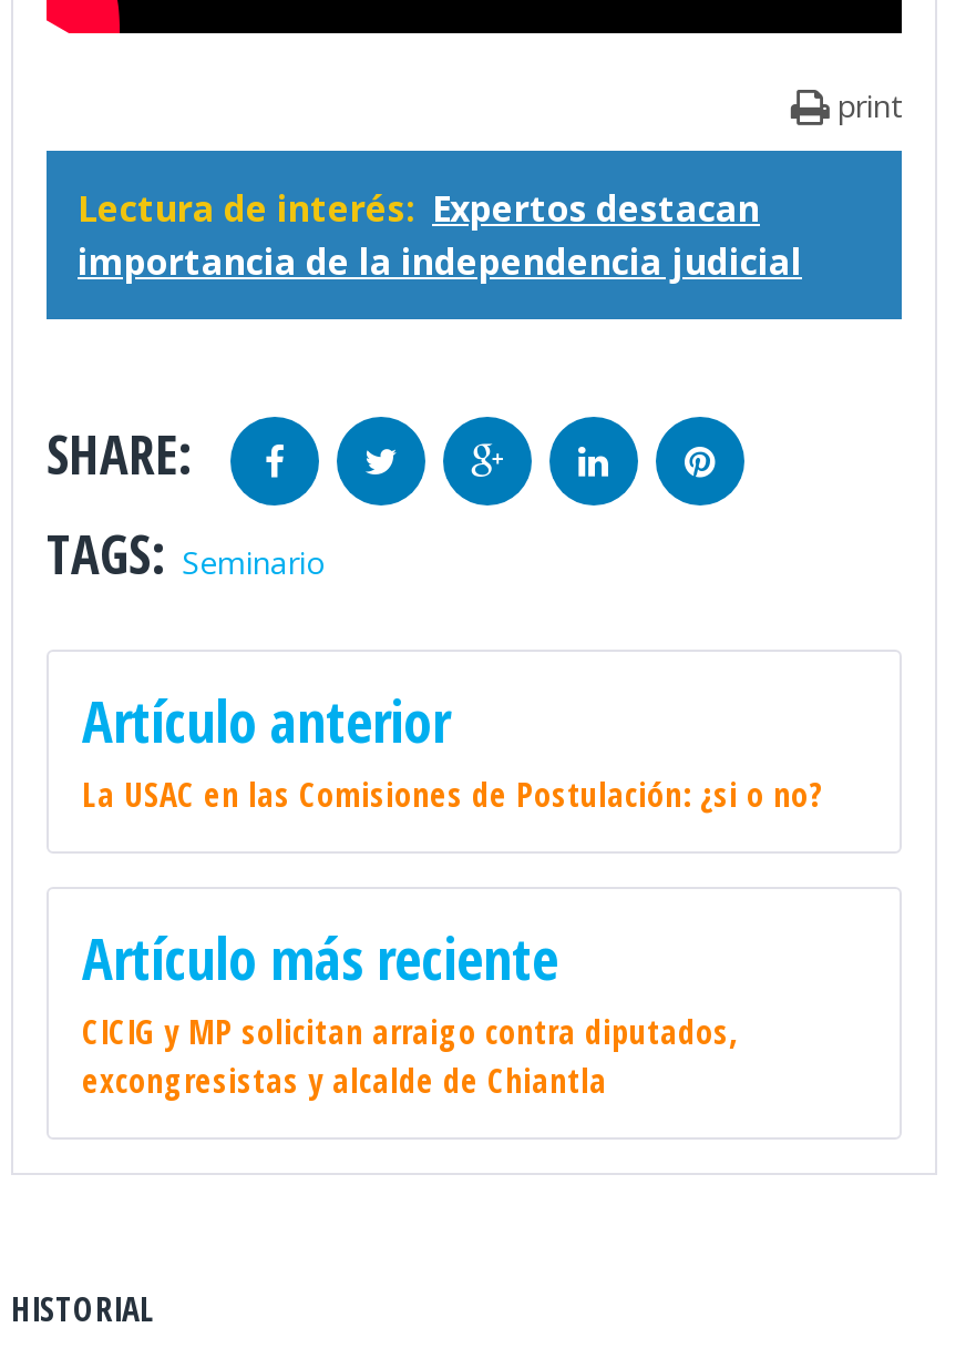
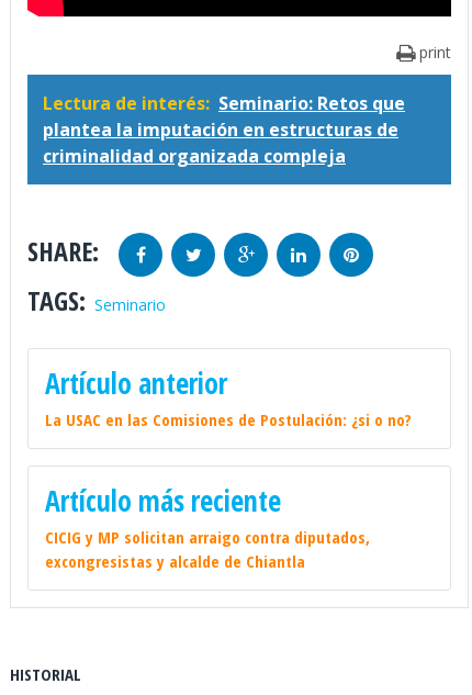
- Lectura de interés: Expertos destacan
- importancia de la independencia judicial
+ Lectura de interés: Seminario: Retos que
+ plantea la imputación en estructuras de
+ criminalidad organizada compleja
